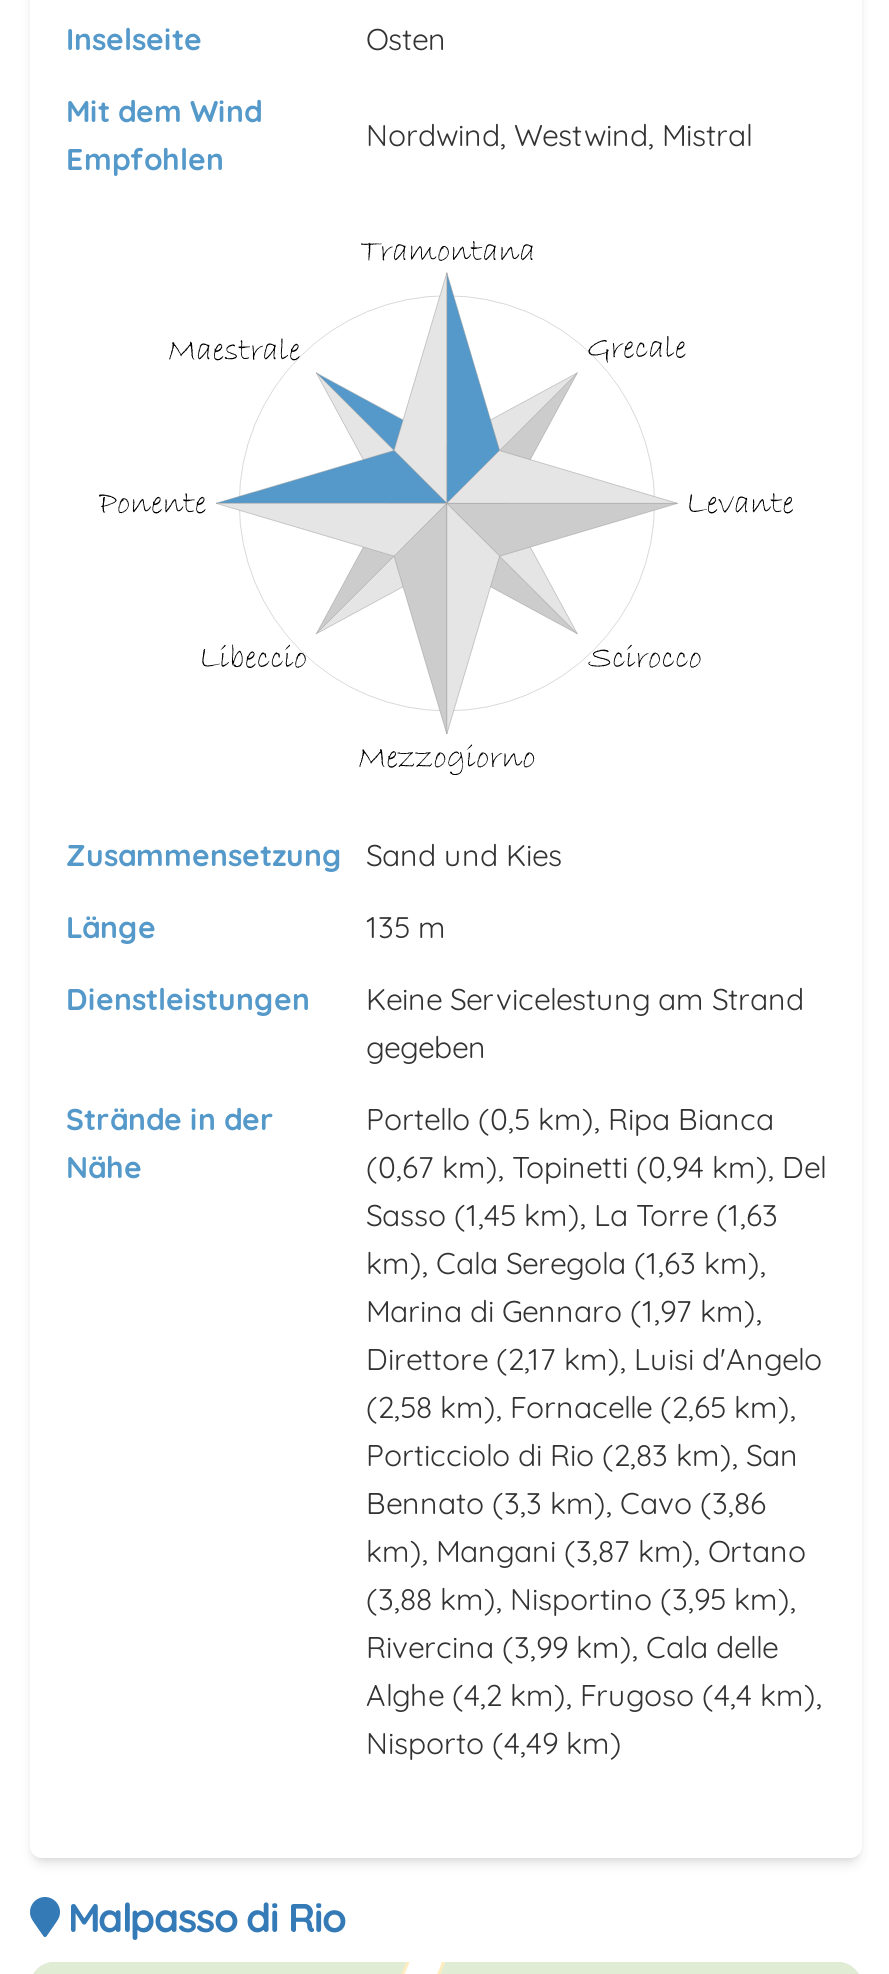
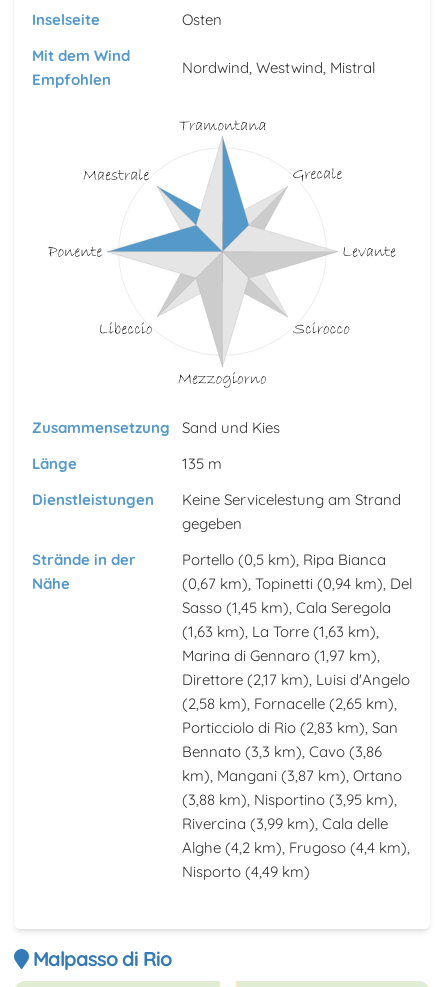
- Sasso (1,45 km), La Torre (1,63
- km), Cala Seregola (1,63 km),
+ Sasso (1,45 km), Cala Seregola
+ (1,63 km), La Torre (1,63 km),
